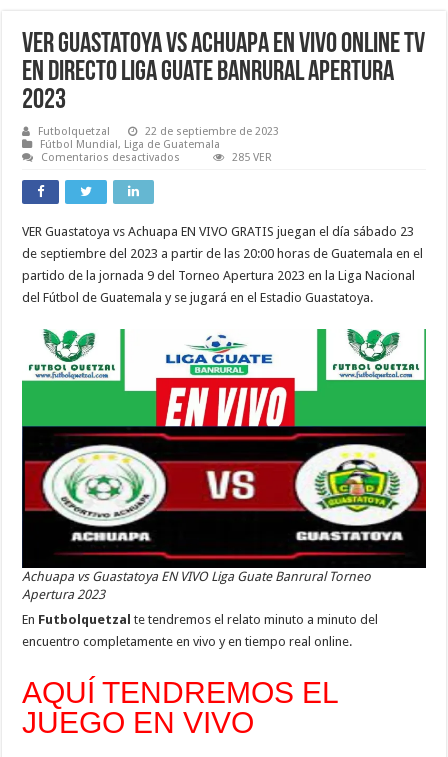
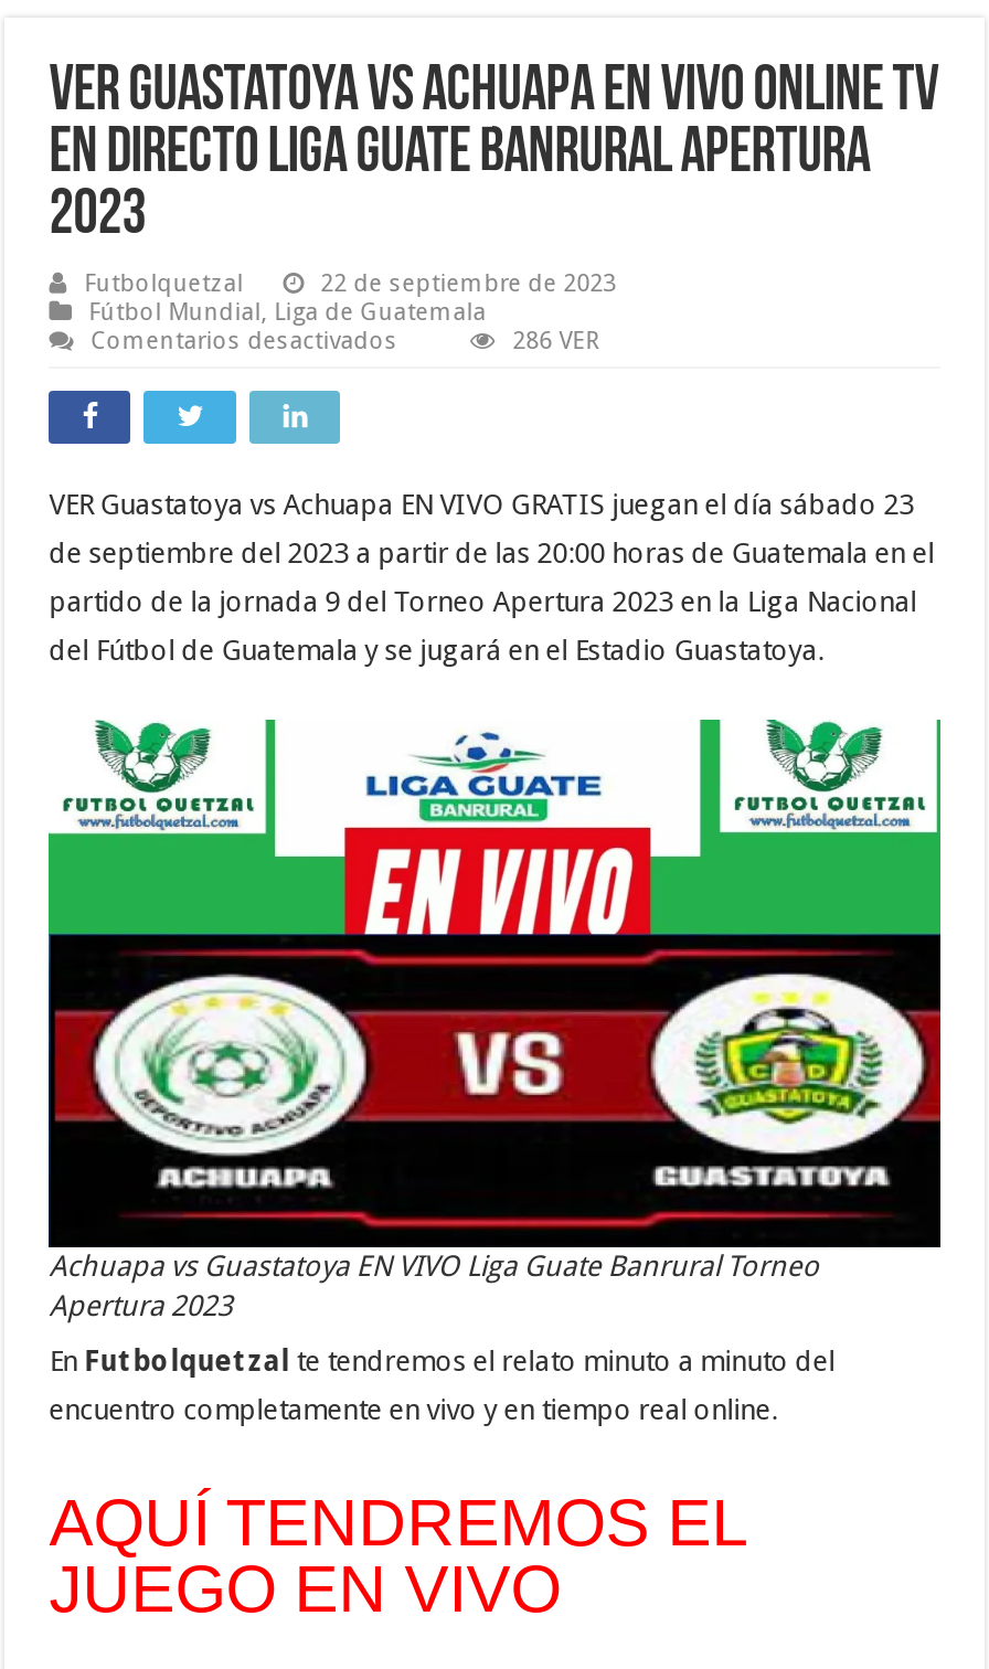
- 285 VER
+ 286 VER
